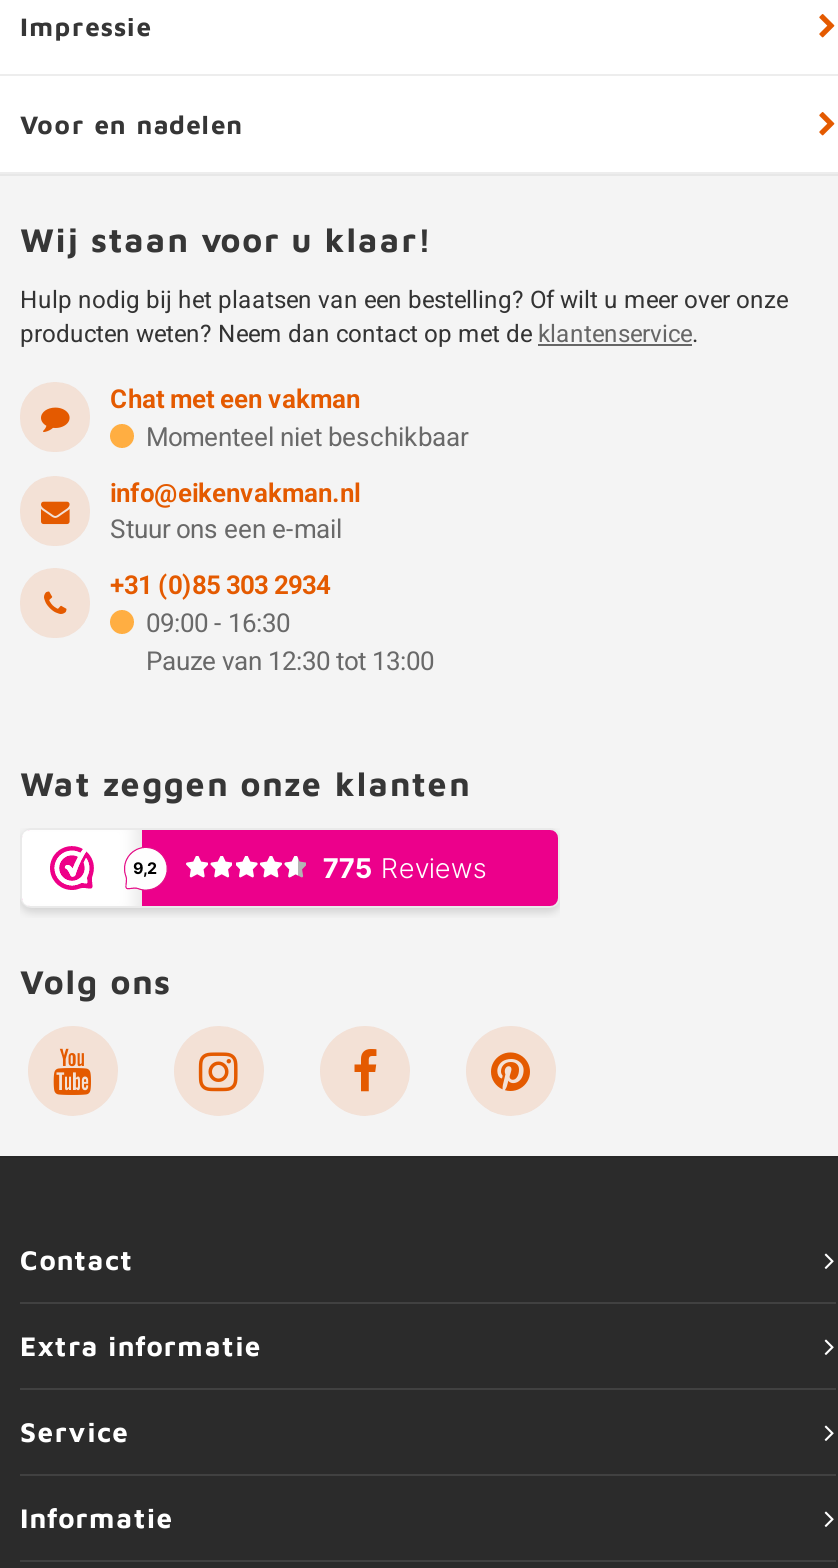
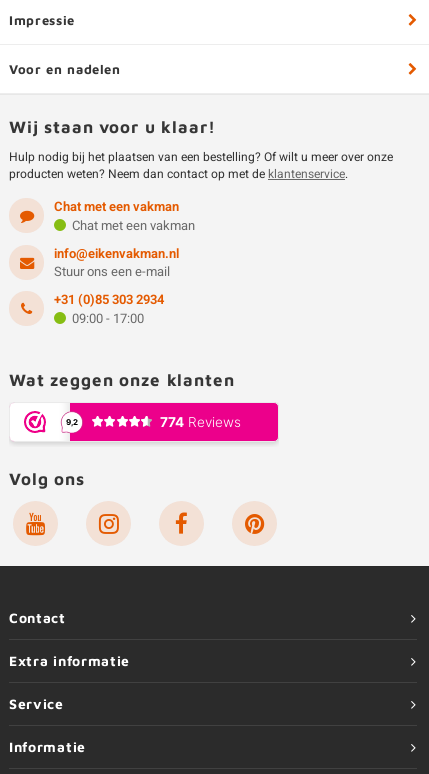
- Momenteel niet beschikbaar
+ Chat met een vakman

- 09:00 - 16:30
- Pauze van 12:30 tot 13:00
+ 09:00 - 17:00
